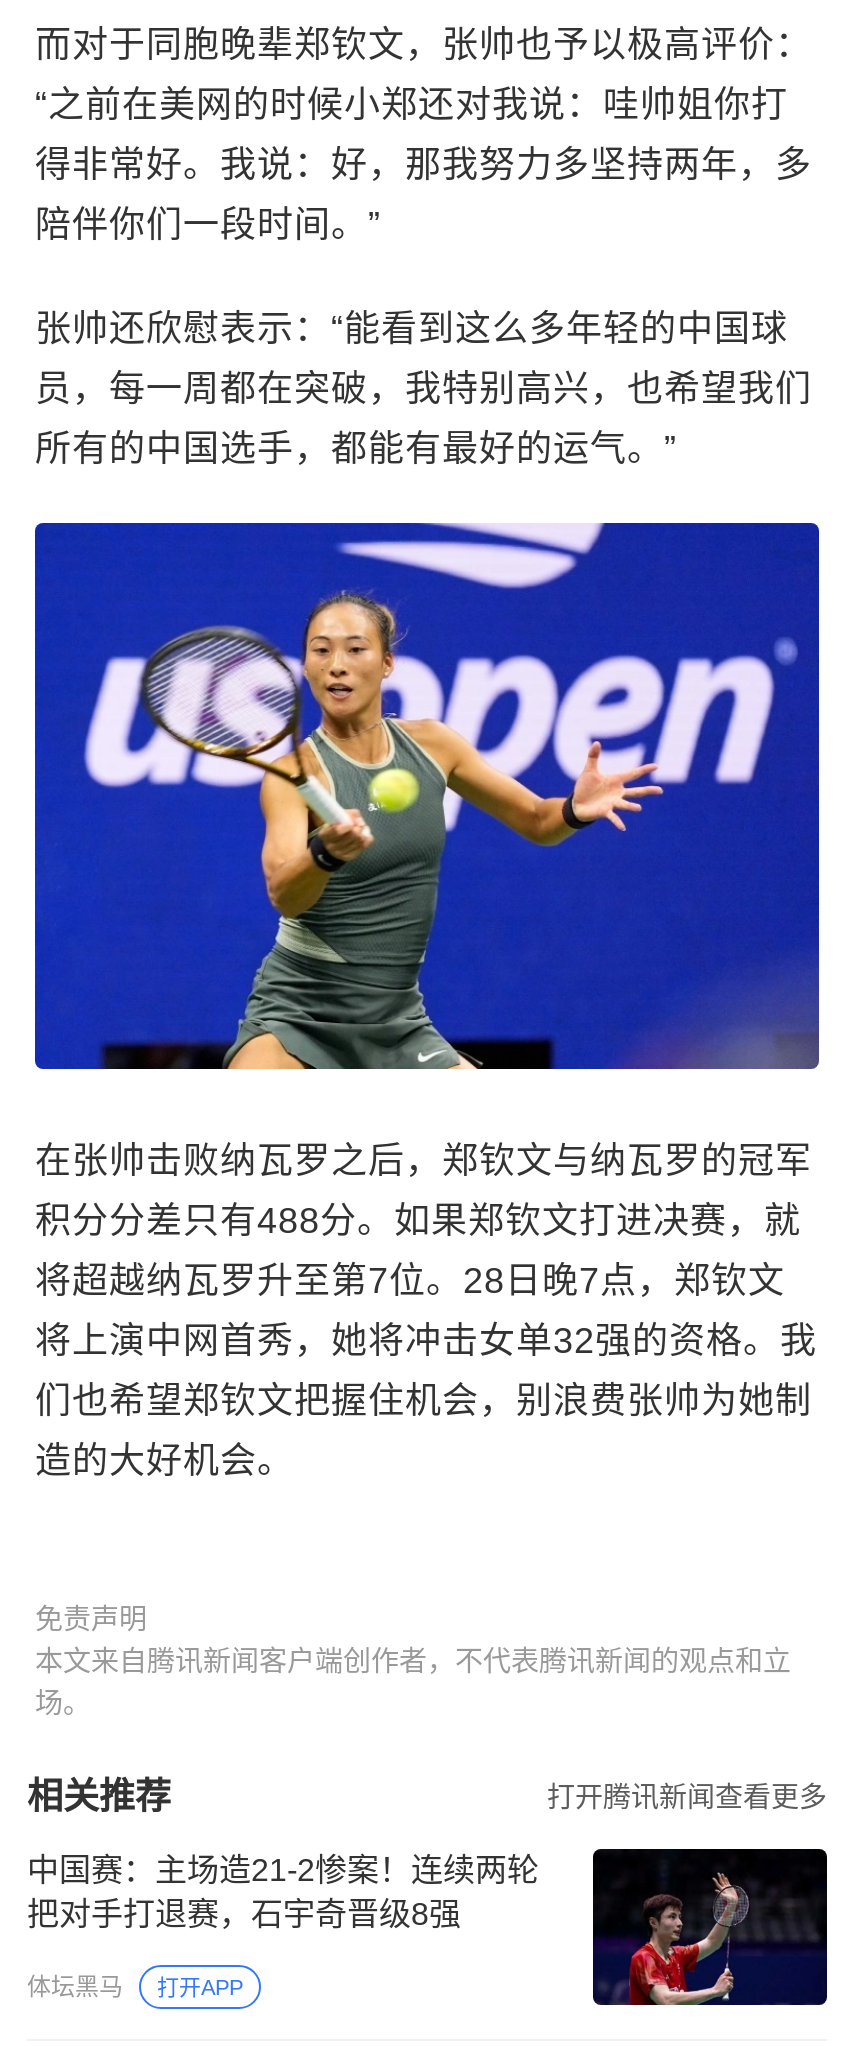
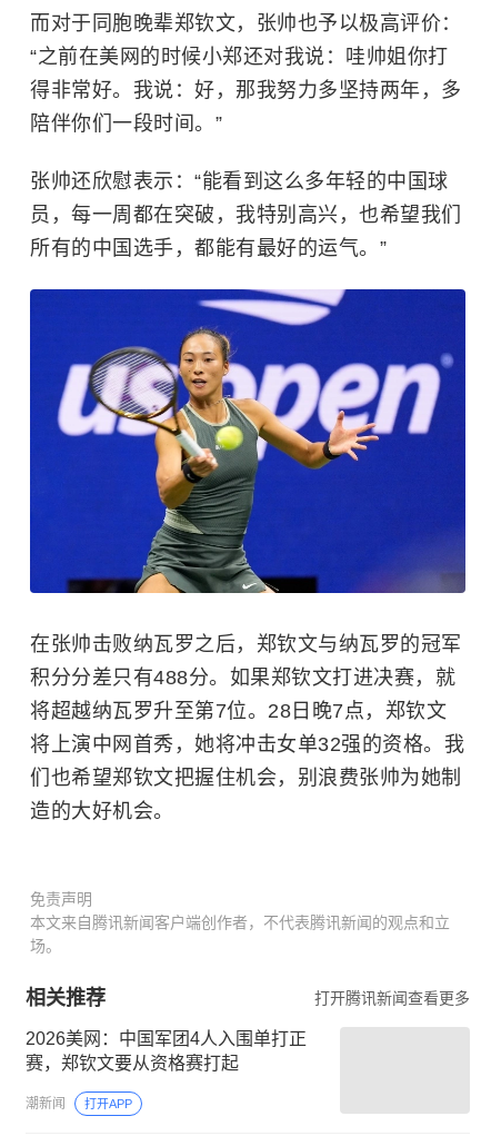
- 中国赛：主场造21-2惨案！连续两轮
- 把对手打退赛，石宇奇晋级8强
+ 2026美网：中国军团4人入围单打正
+ 赛，郑钦文要从资格赛打起

- [image]

- 体坛黑马
+ 潮新闻
